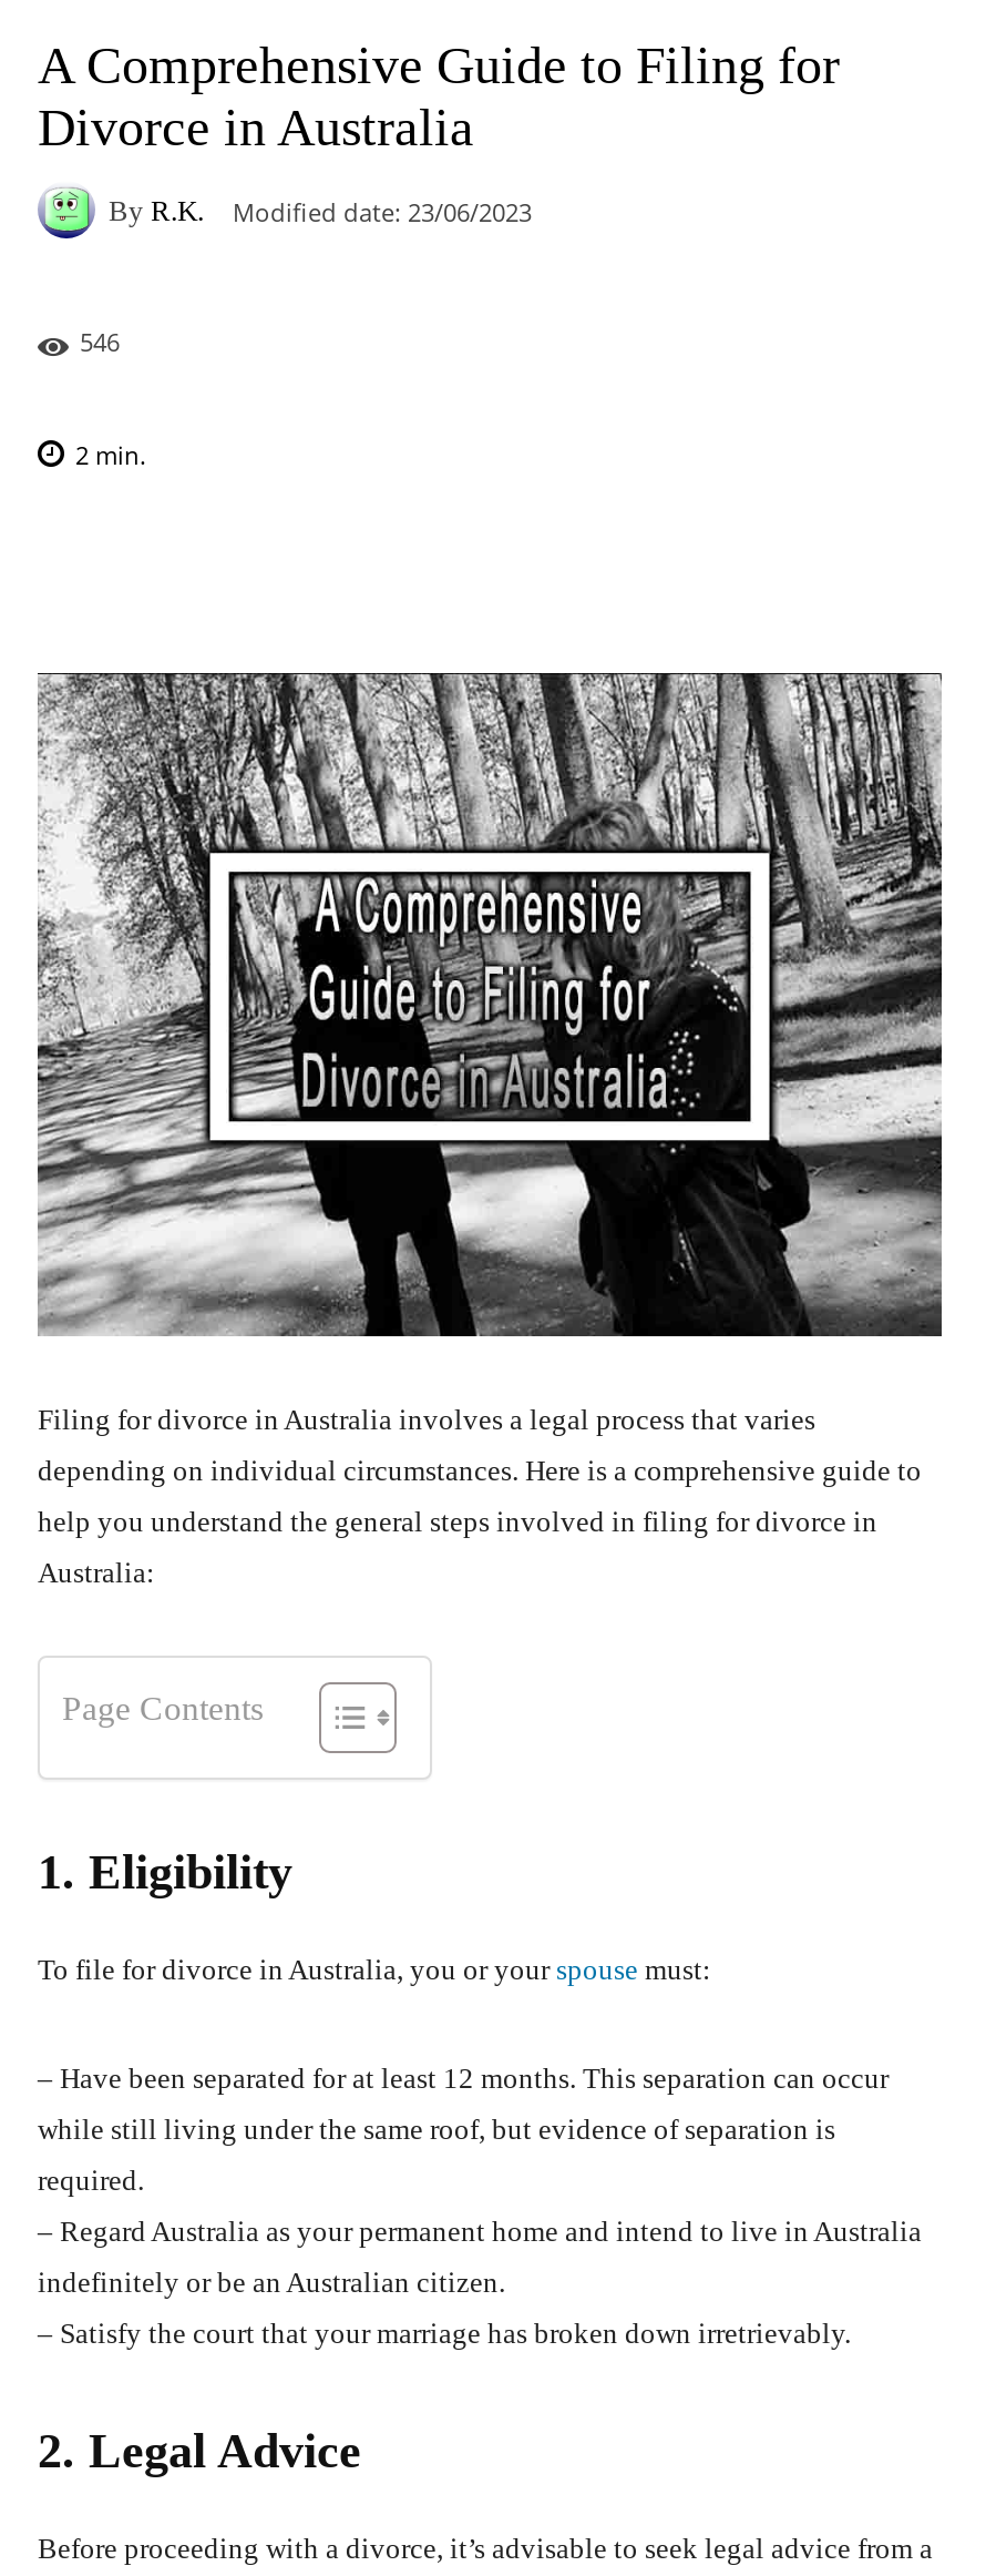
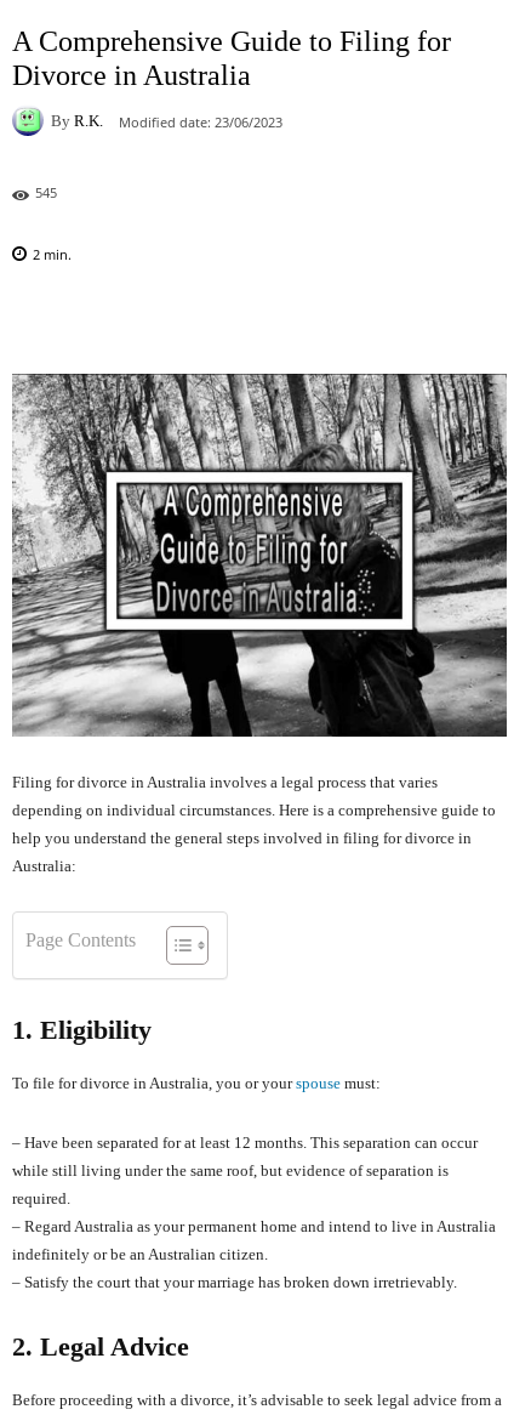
- 546
+ 545
